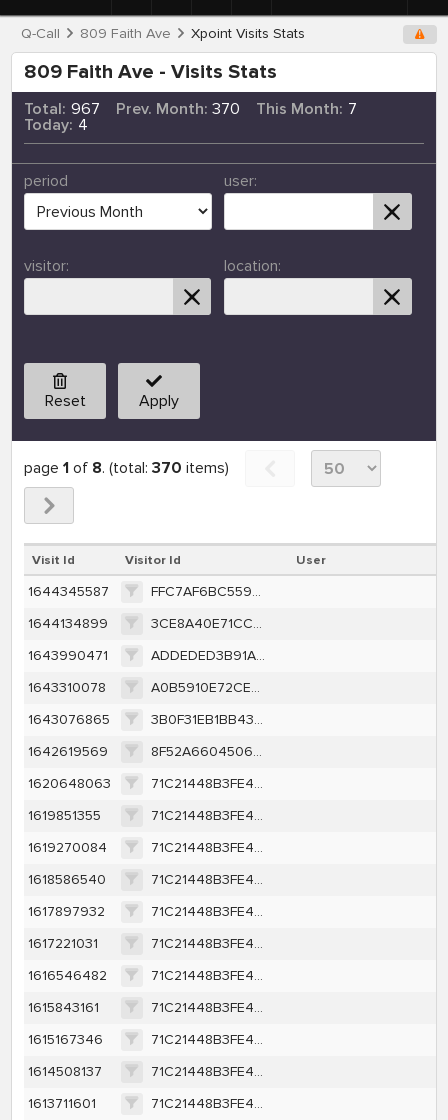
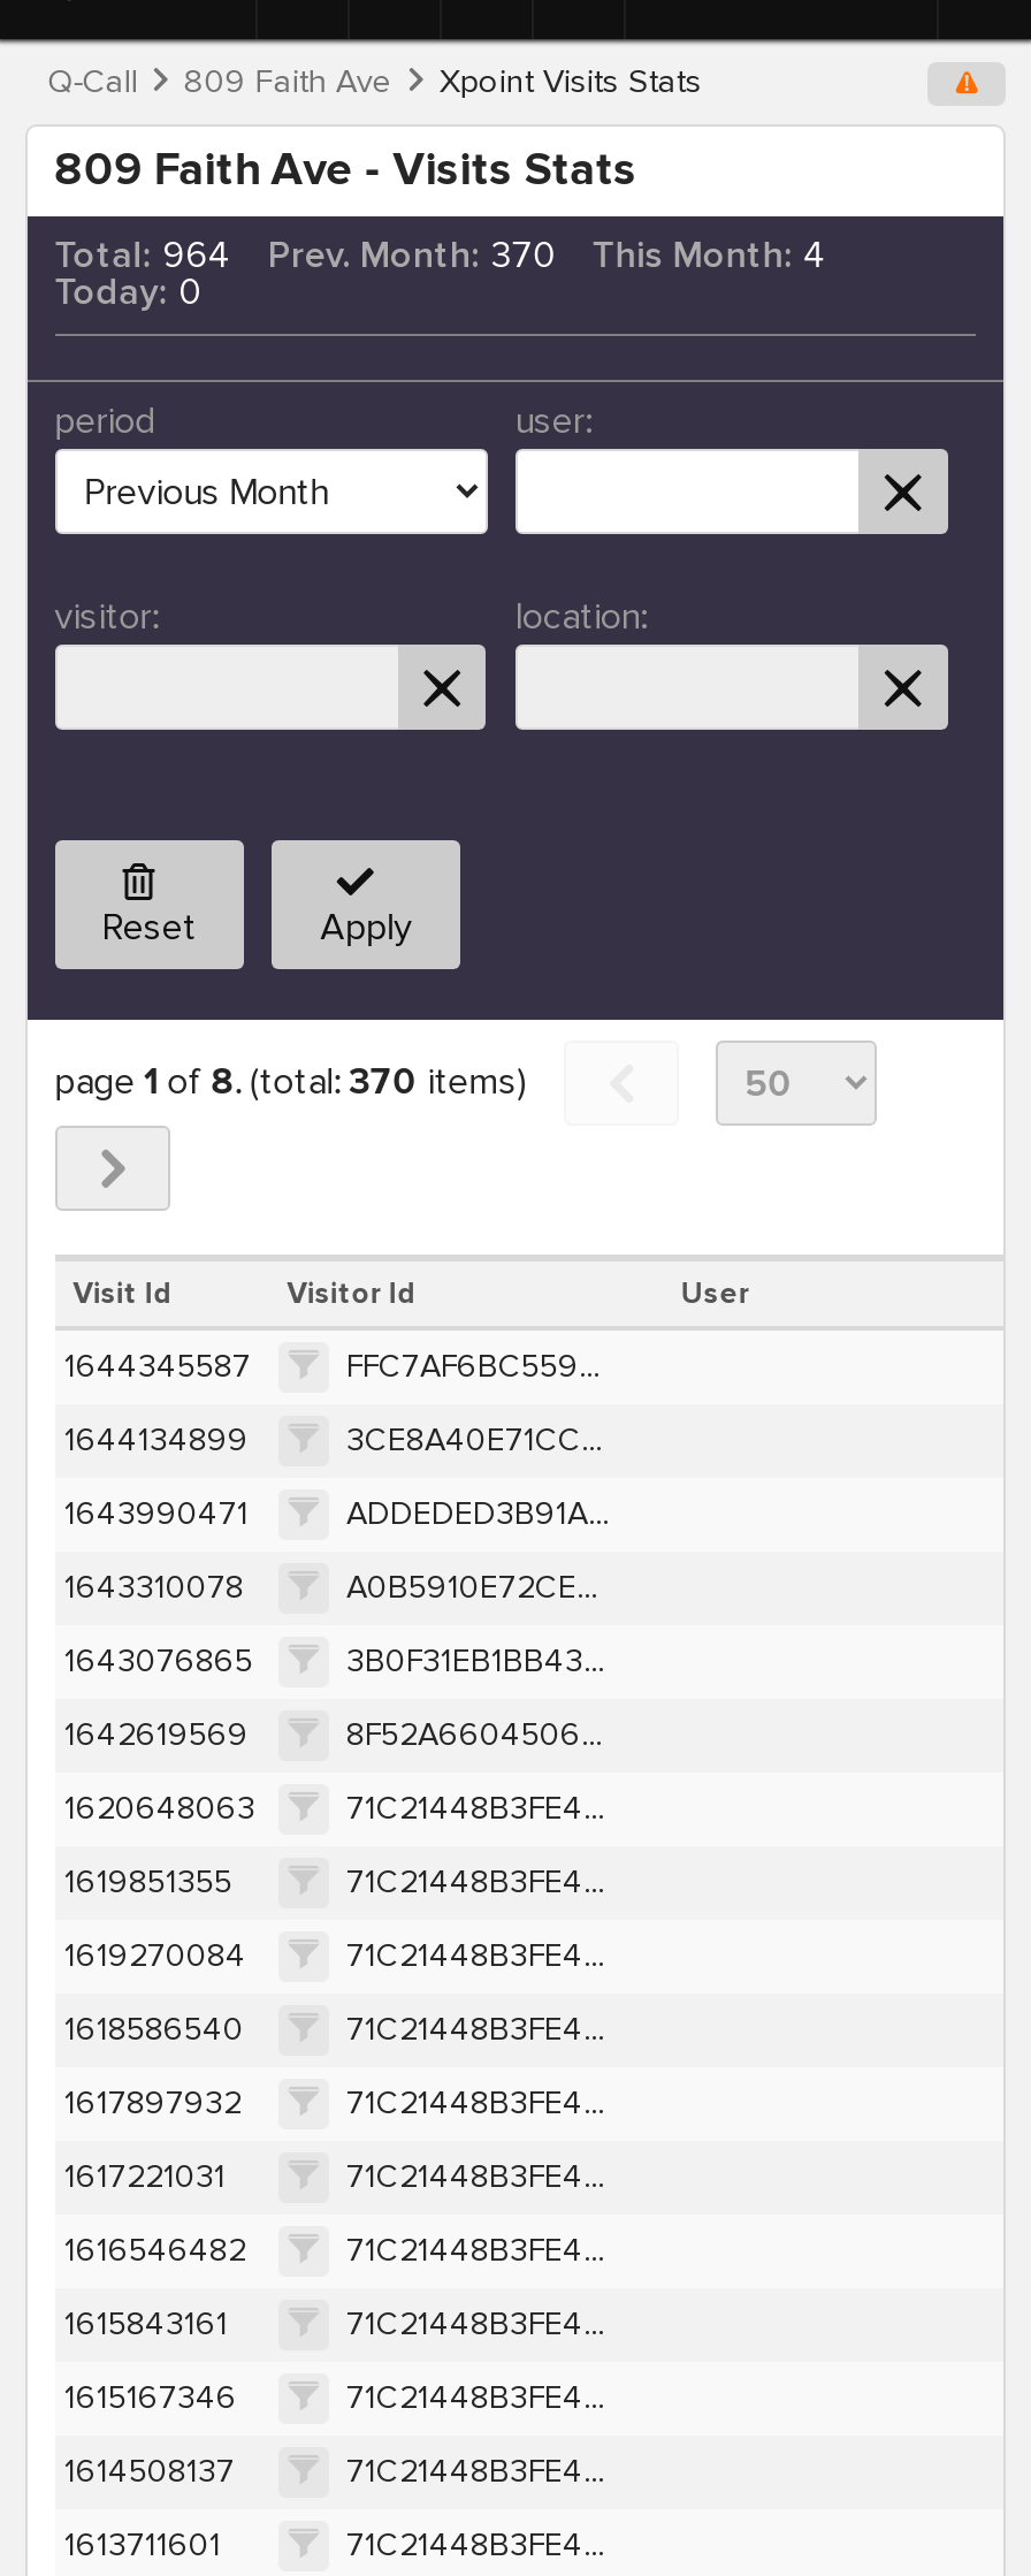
- Total: 967
+ Total: 964

- This Month: 7
+ This Month: 4

- Today: 4
+ Today: 0
